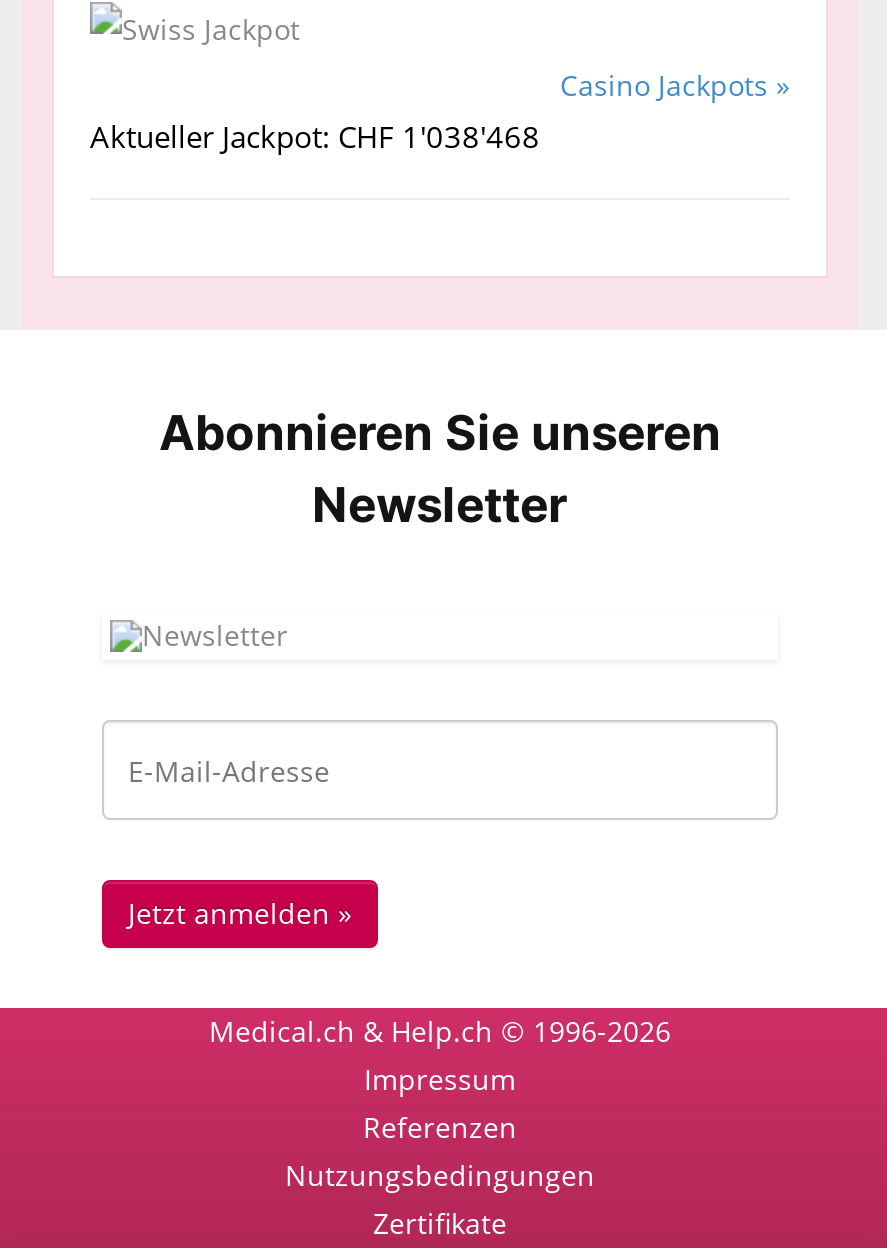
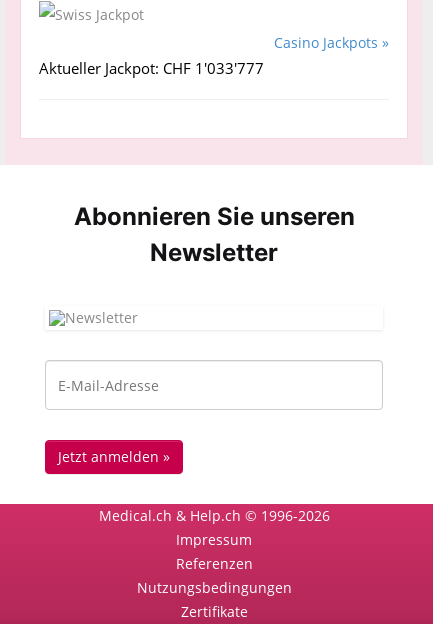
- Aktueller Jackpot: CHF 1'038'468
+ Aktueller Jackpot: CHF 1'033'777
